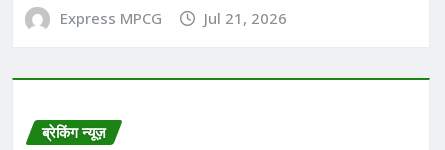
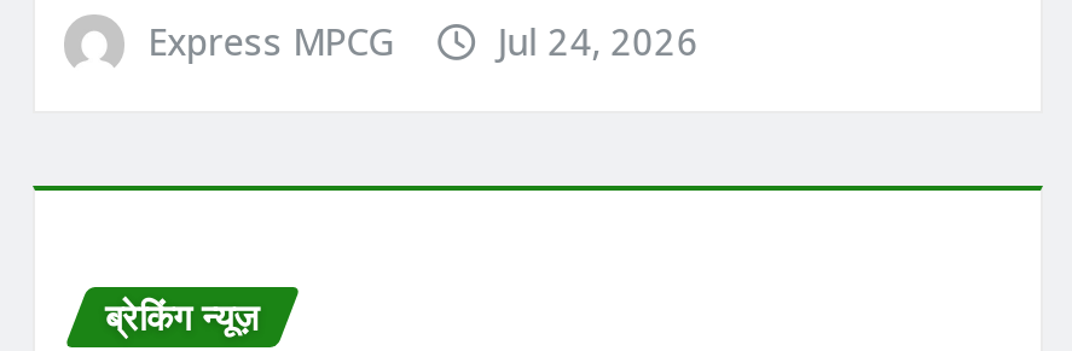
- Jul 21, 2026
+ Jul 24, 2026
